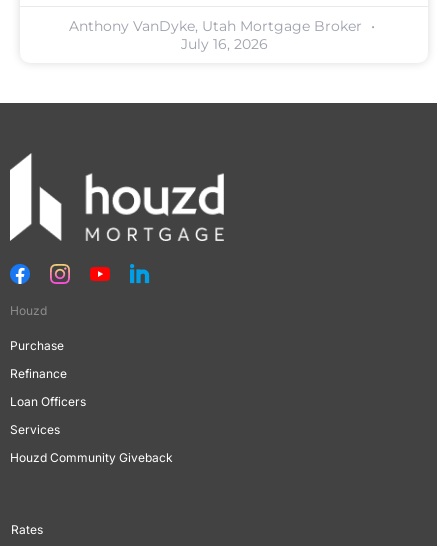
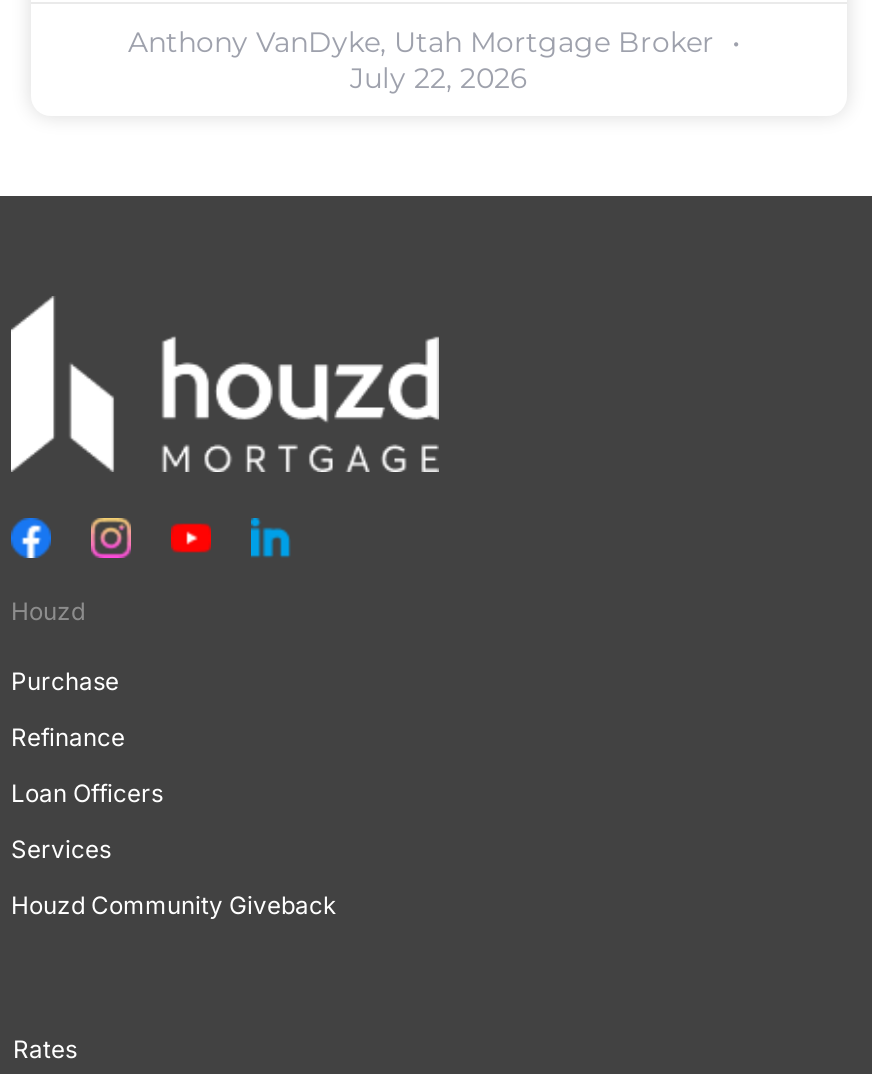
- July 16, 2026
+ July 22, 2026
